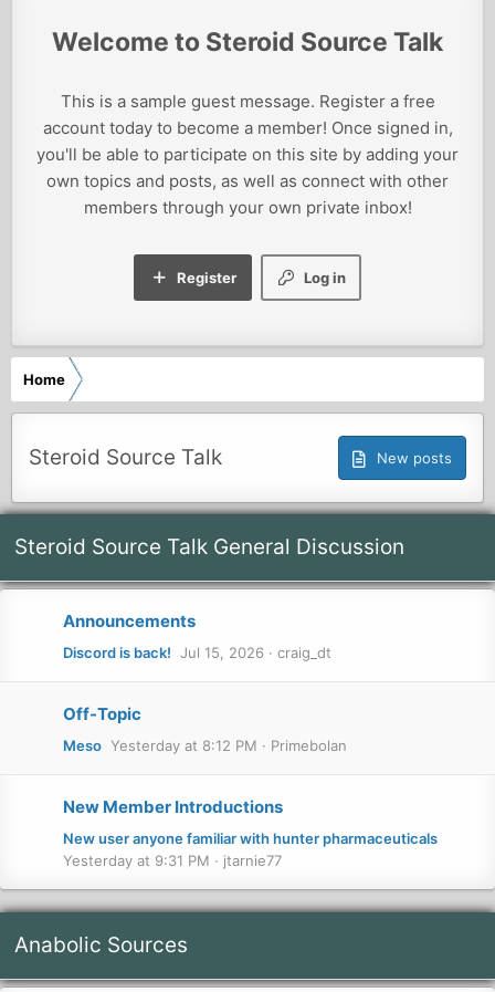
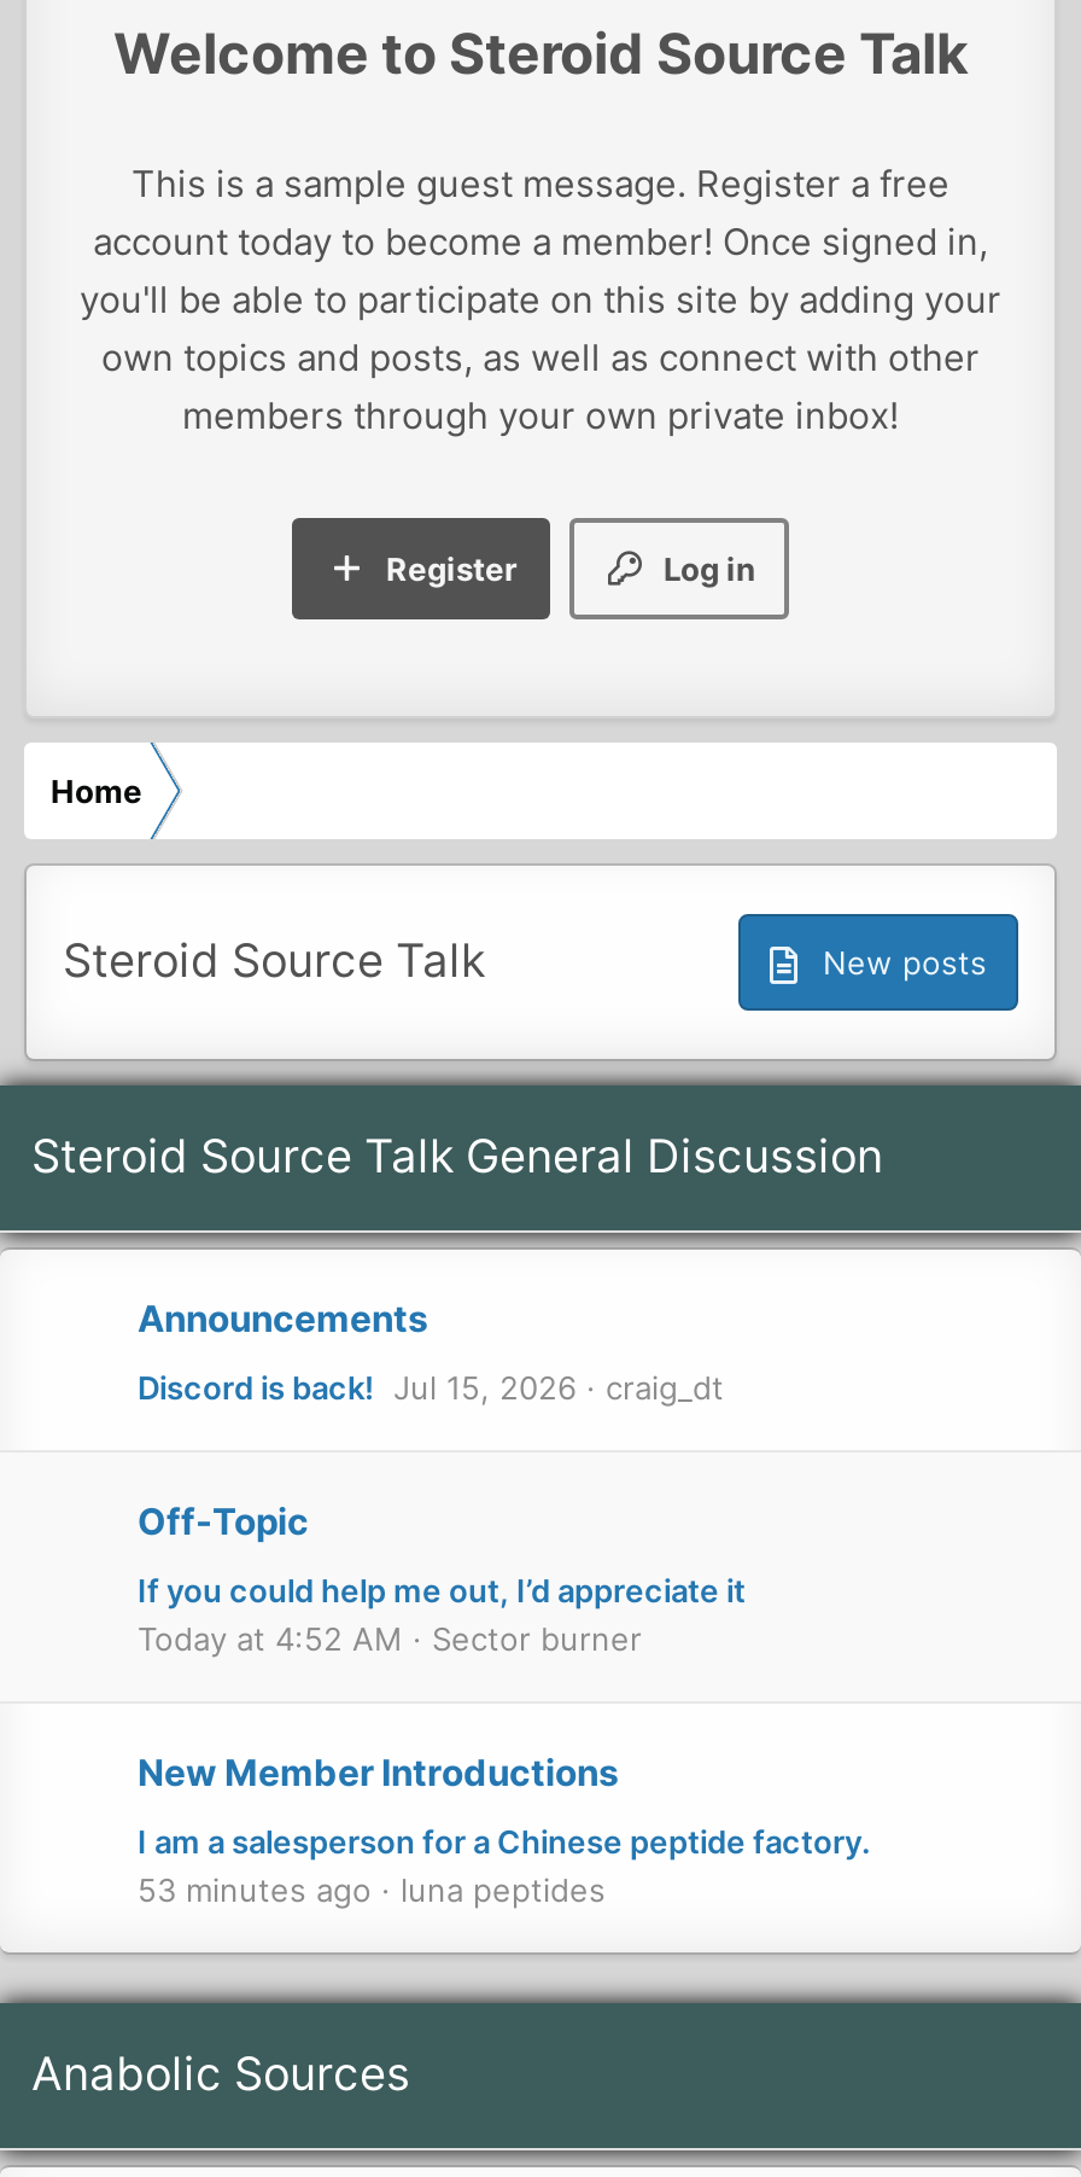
- Meso Yesterday at 8:12 PM
- Primebolan
+ If you could help me out, I’d appreciate it
+ Today at 4:52 AM
+ Sector burner

- New user anyone familiar with hunter pharmaceuticals
- Yesterday at 9:31 PM
- jtarnie77
+ I am a salesperson for a Chinese peptide factory.
+ 53 minutes ago
+ luna peptides
